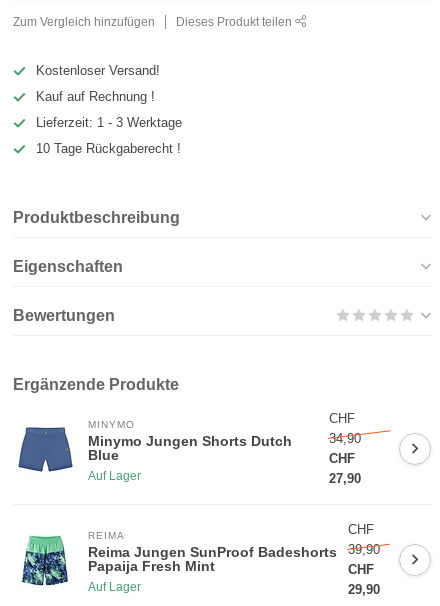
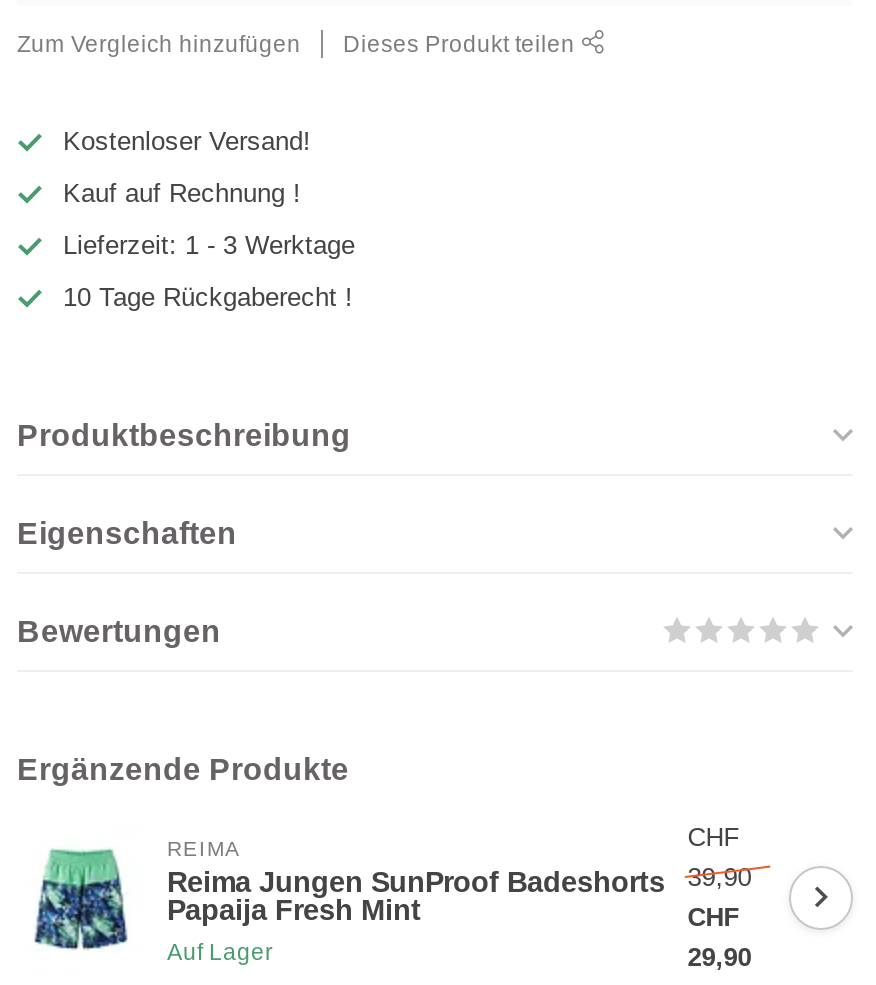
- CHF
- 34,90
- CHF
- 27,90

- [image]
- MINYMO
- Minymo Jungen Shorts Dutch
- Blue
- Auf Lager
